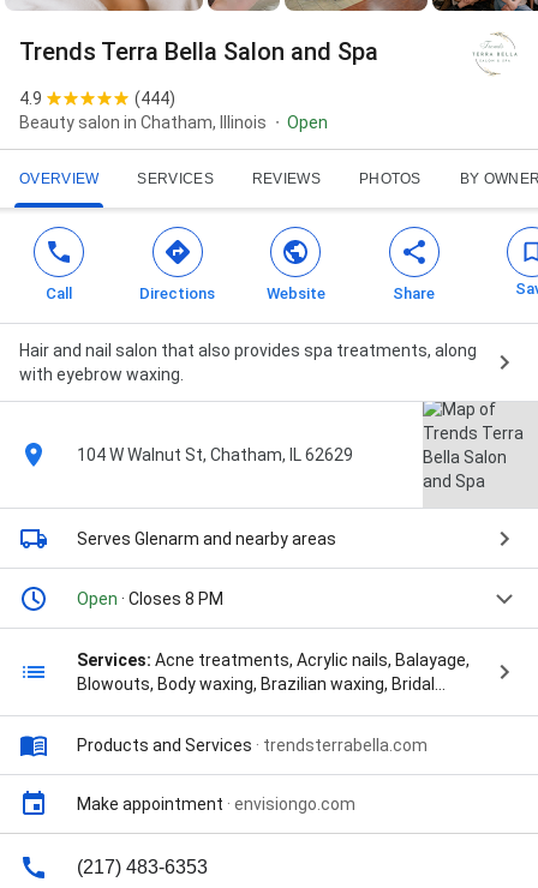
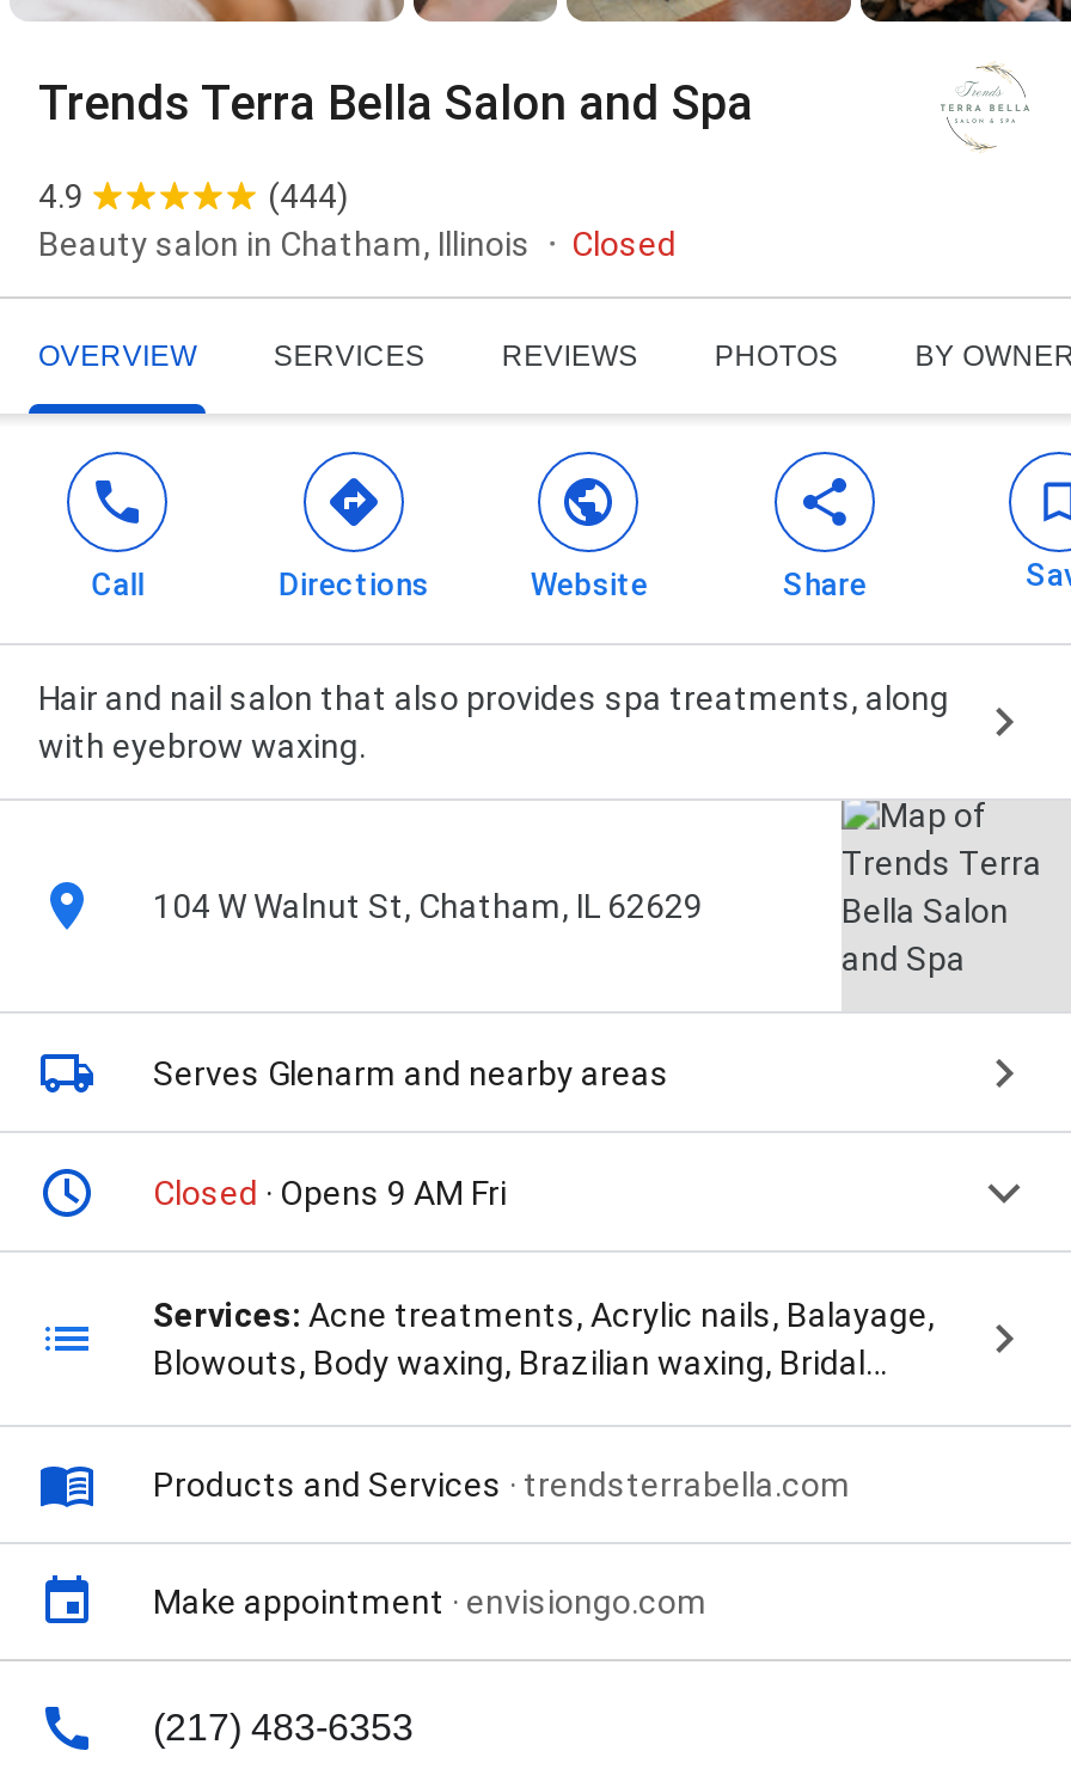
- Open
+ Closed

- Open · Closes 8 PM
+ Closed · Opens 9 AM Fri
